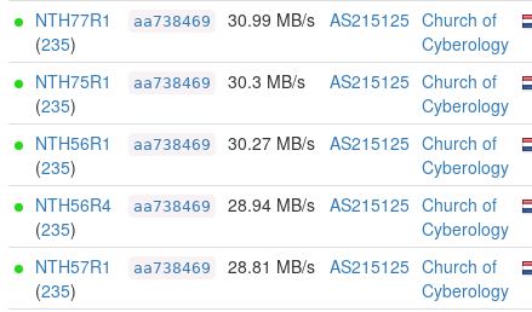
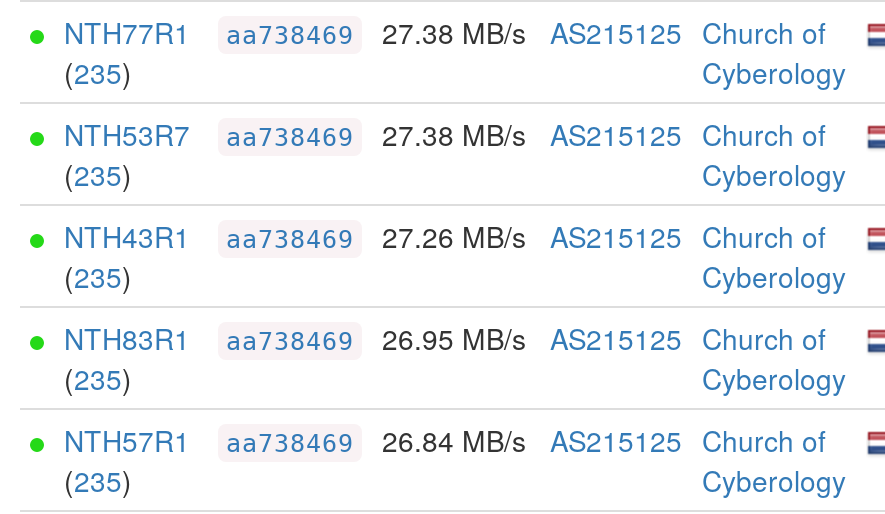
- 30.99 MB/s AS215125 Church of
+ 27.38 MB/s AS215125 Church of

- NTH75R1
+ NTH53R7

- 30.3 MB/s
- AS215125 Church of
+ 27.38 MB/s AS215125 Church of

- NTH56R1
+ NTH43R1

- 30.27 MB/s AS215125 Church of
+ 27.26 MB/s AS215125 Church of

- NTH56R4
+ NTH83R1

- 28.94 MB/s AS215125 Church of
+ 26.95 MB/s AS215125 Church of

- 28.81 MB/s AS215125 Church of
+ 26.84 MB/s AS215125 Church of
